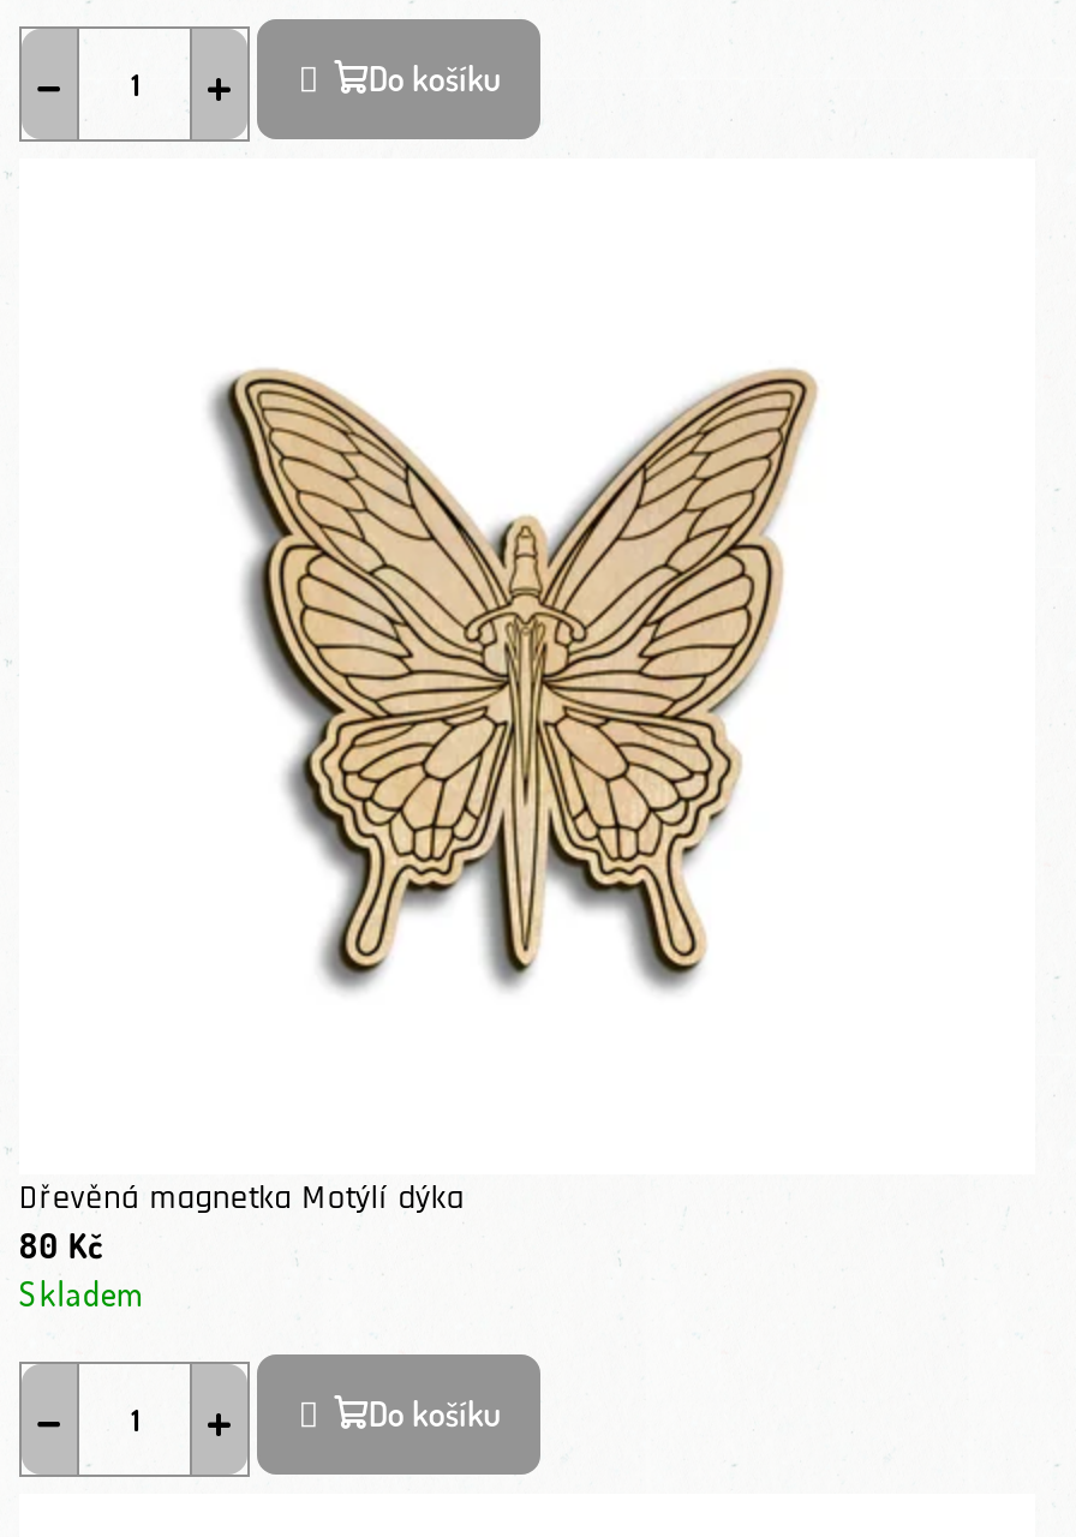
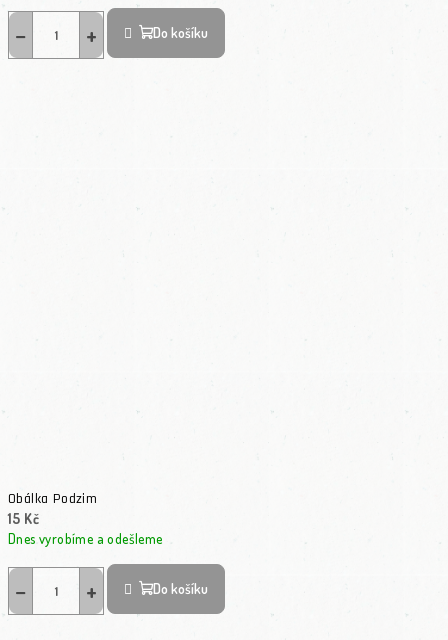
- [image]

- Dřevěná magnetka Motýlí dýka
- 80 Kč
- Skladem
+ Obálka Podzim
+ 15 Kč
+ Dnes vyrobíme a odešleme
